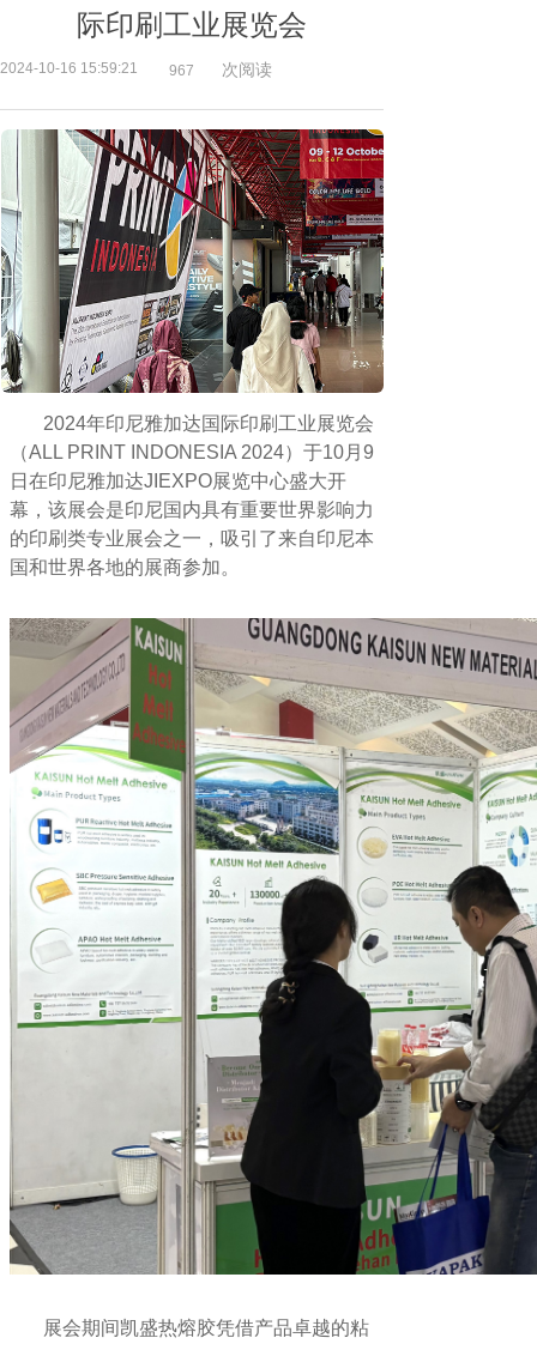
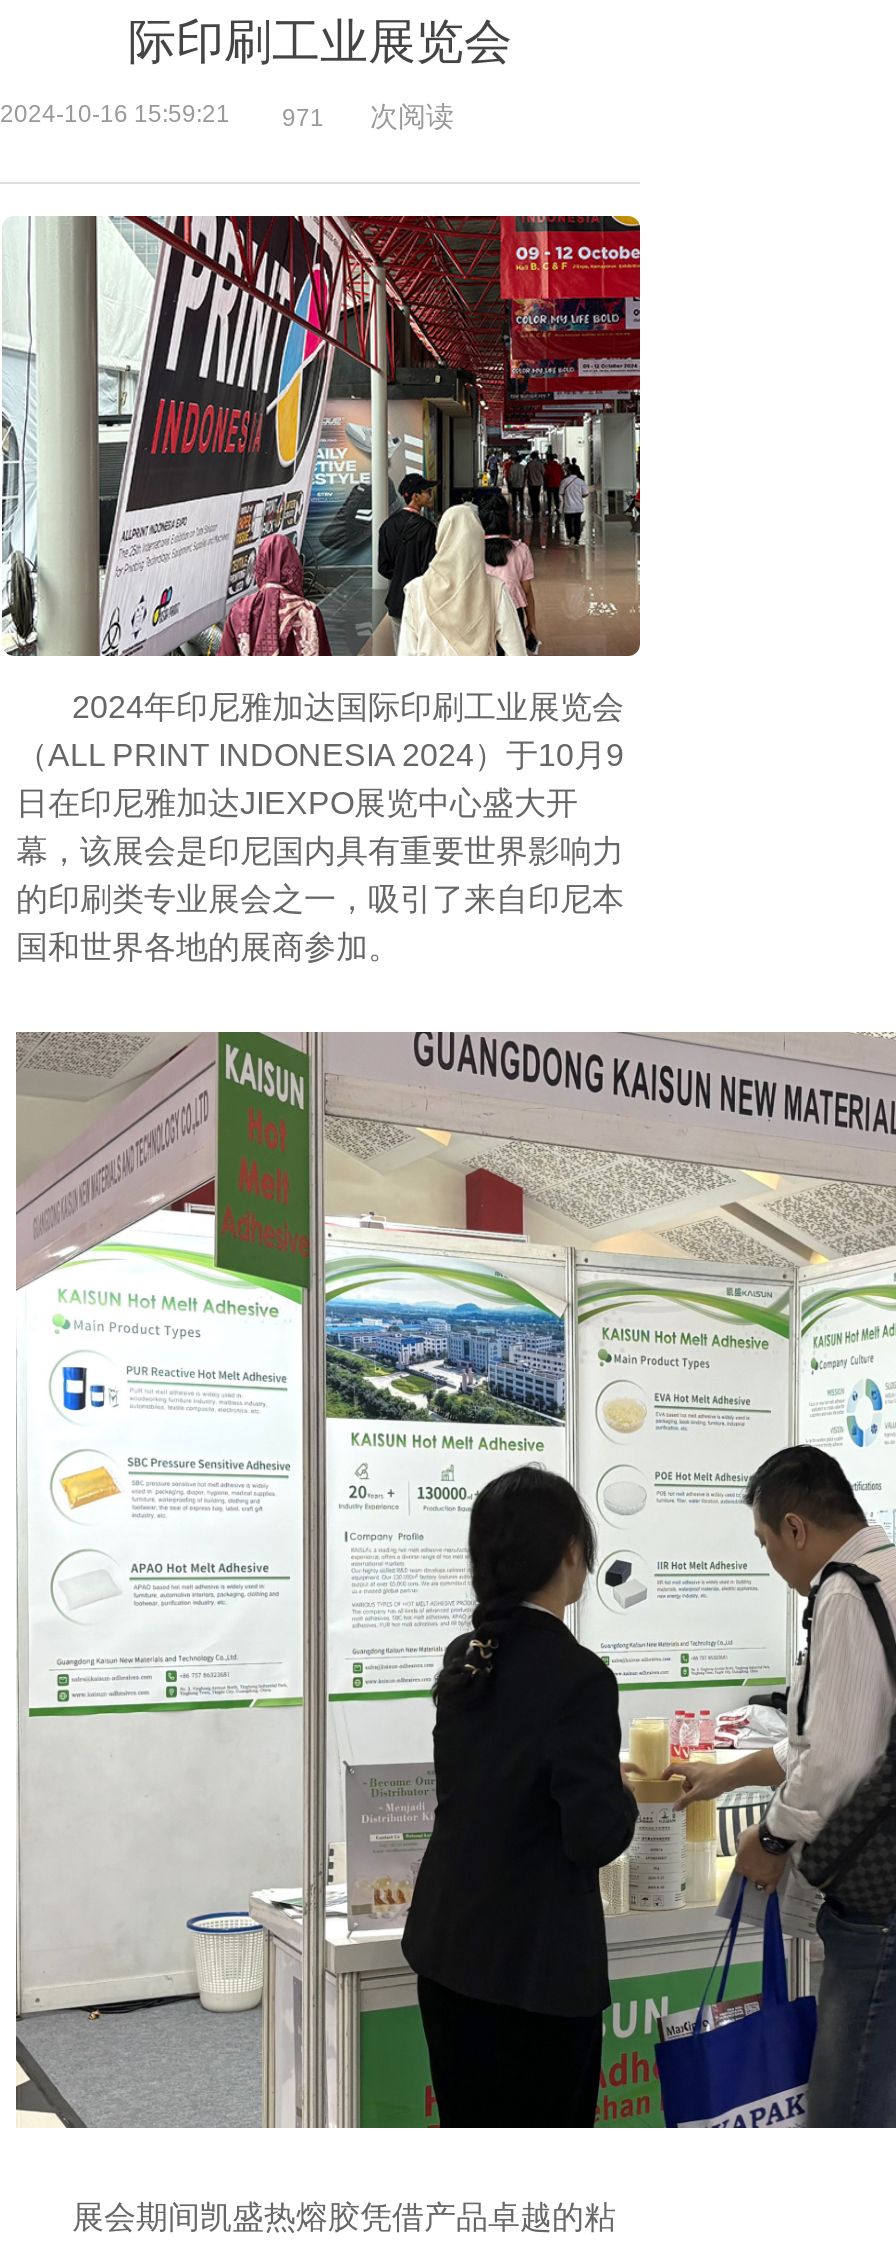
- 2024-10-16 15:59:21 967 次阅读
+ 2024-10-16 15:59:21 971 次阅读
